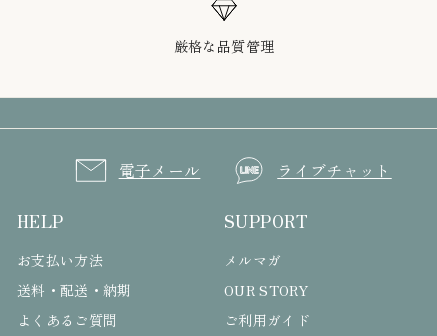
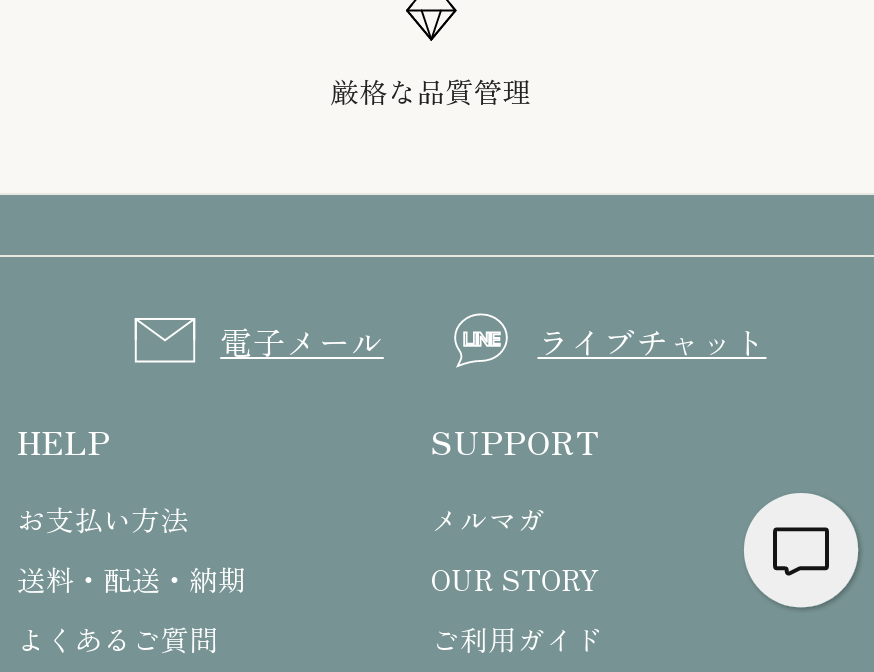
+ [image]
